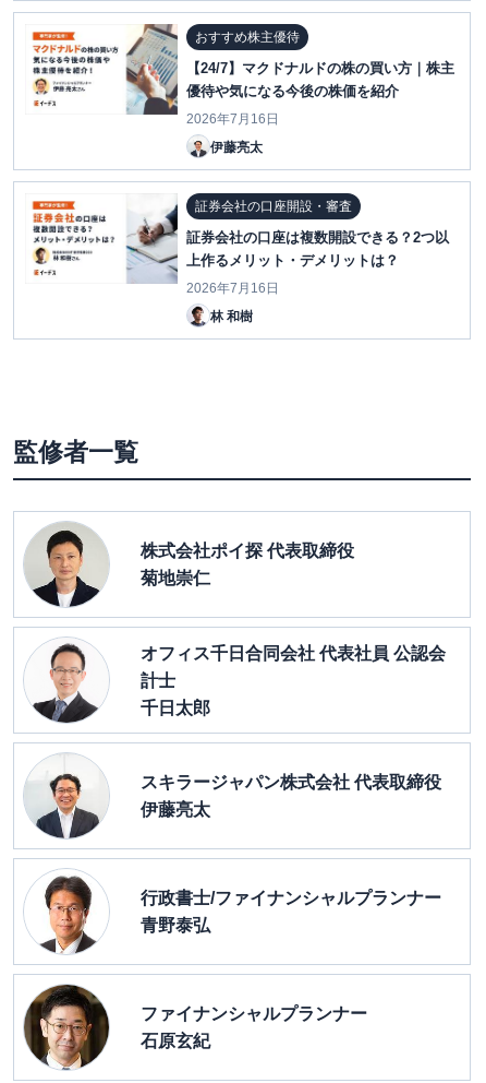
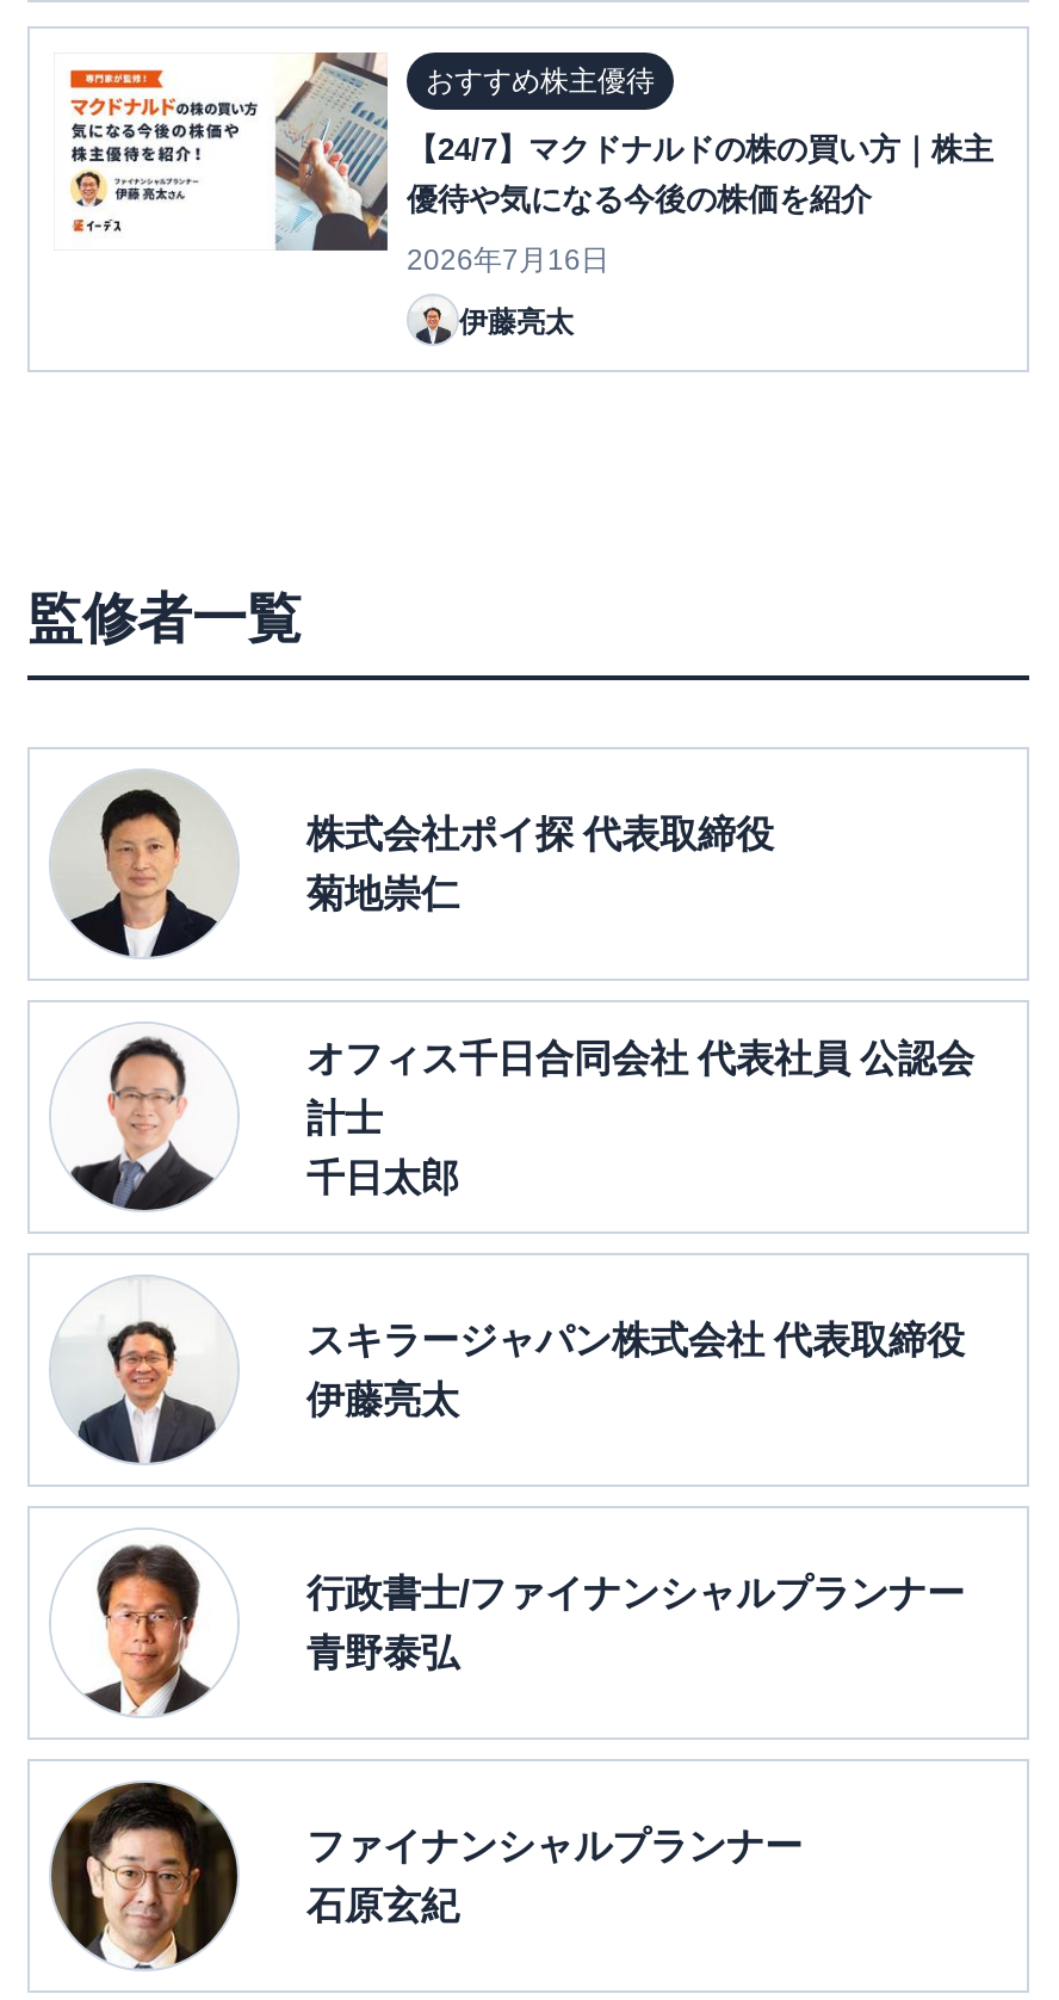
- [image]
- 証券会社の口座開設・審査
- 証券会社の口座は複数開設できる？2つ以
- 上作るメリット・デメリットは？
- 2026年7月16日
- 林 和樹

- [image]
